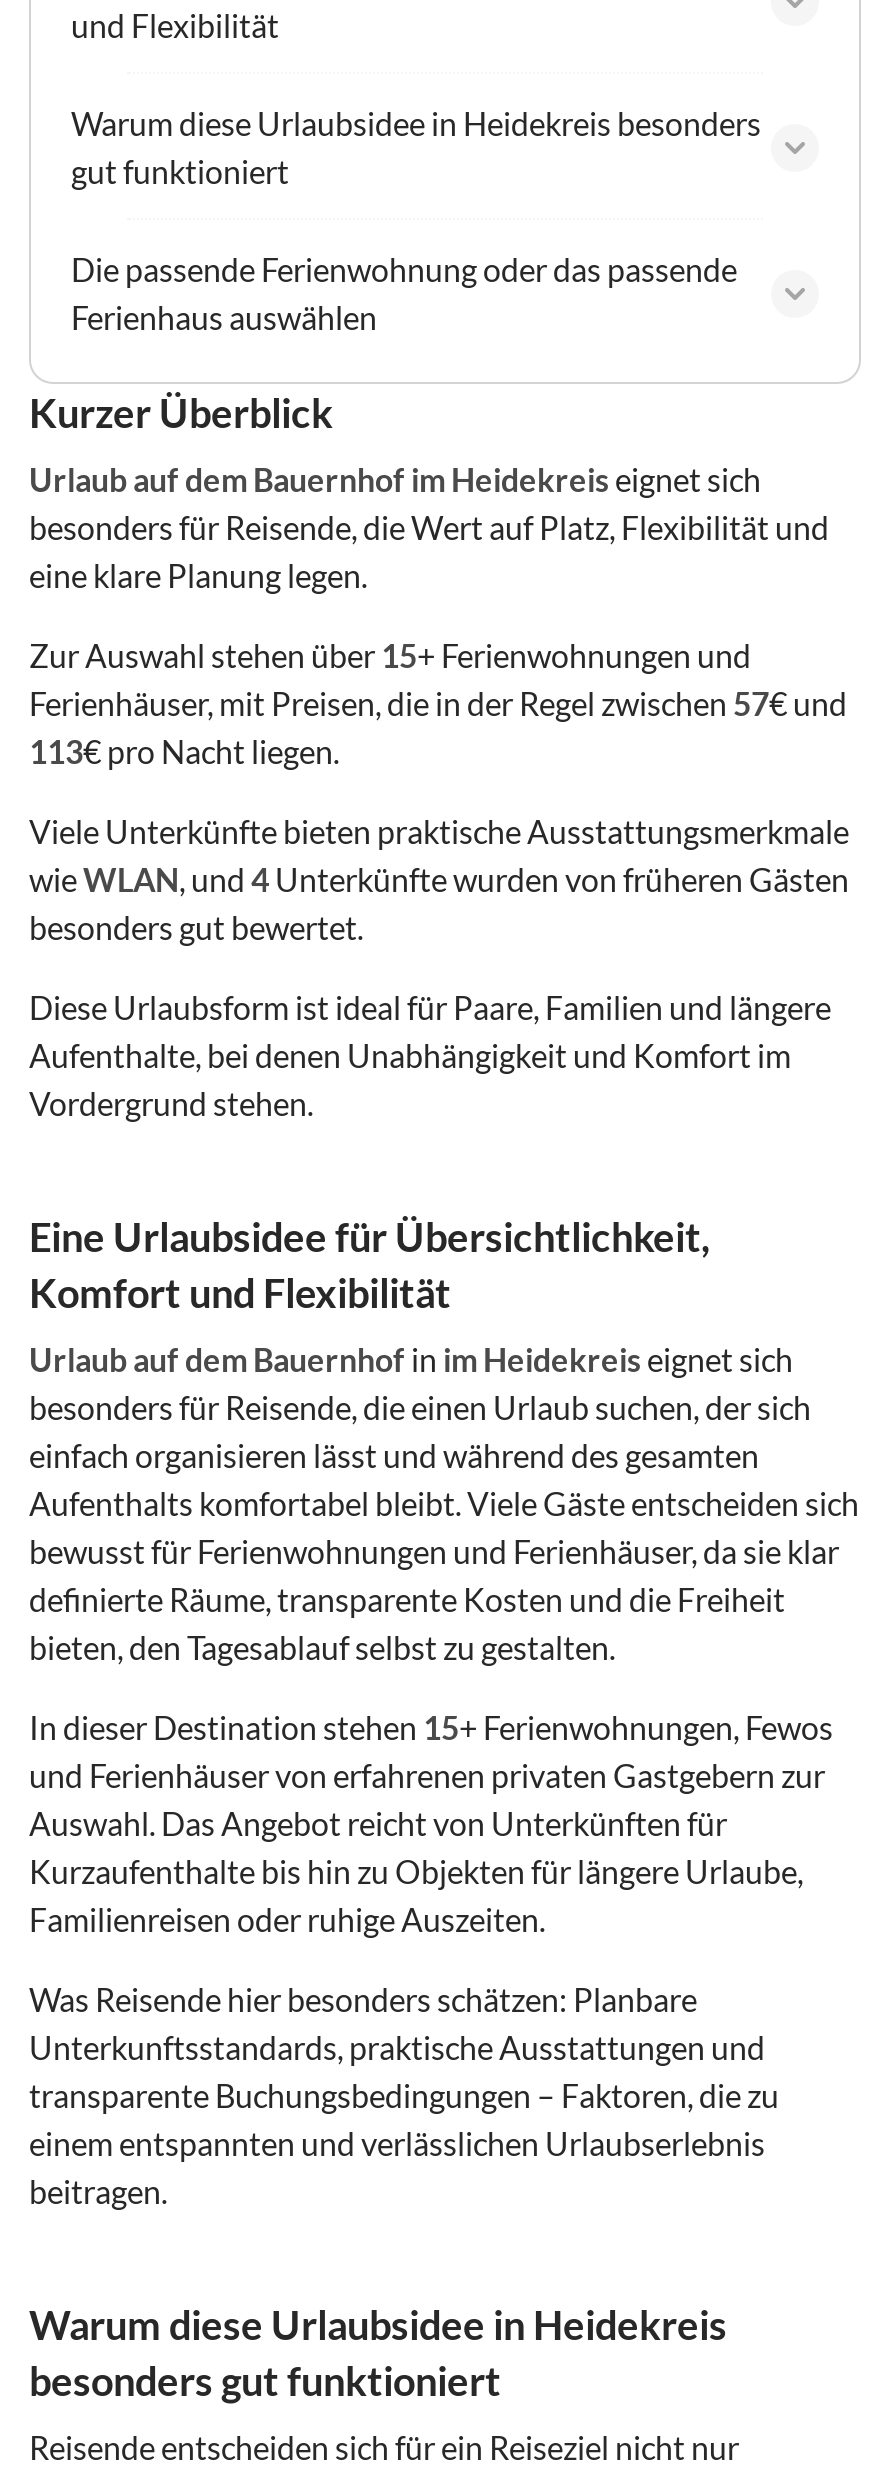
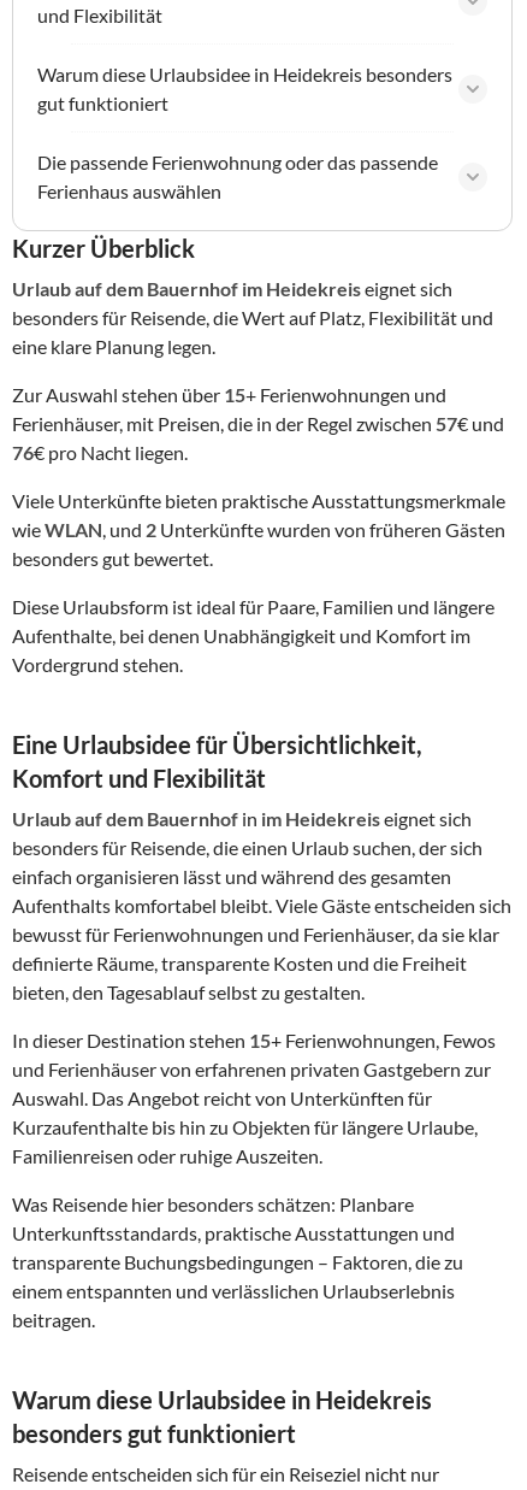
- 113€ pro Nacht liegen.
+ 76€ pro Nacht liegen.

- wieWLAN, und 4 Unterkünfte wurden von früheren Gästen
+ wieWLAN, und 2 Unterkünfte wurden von früheren Gästen
